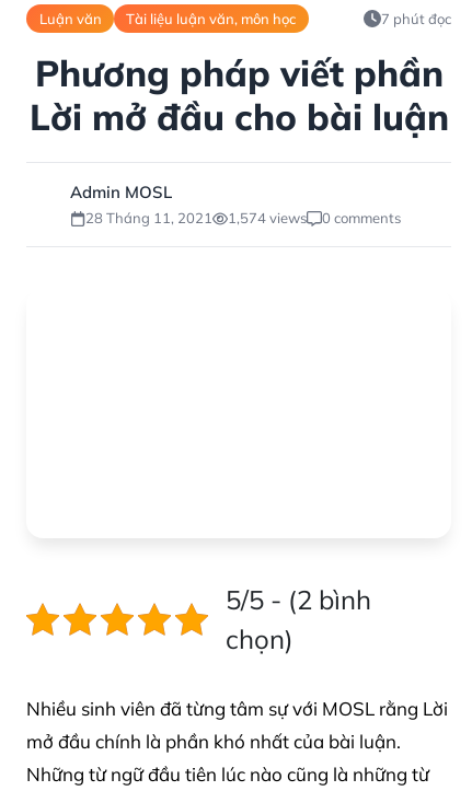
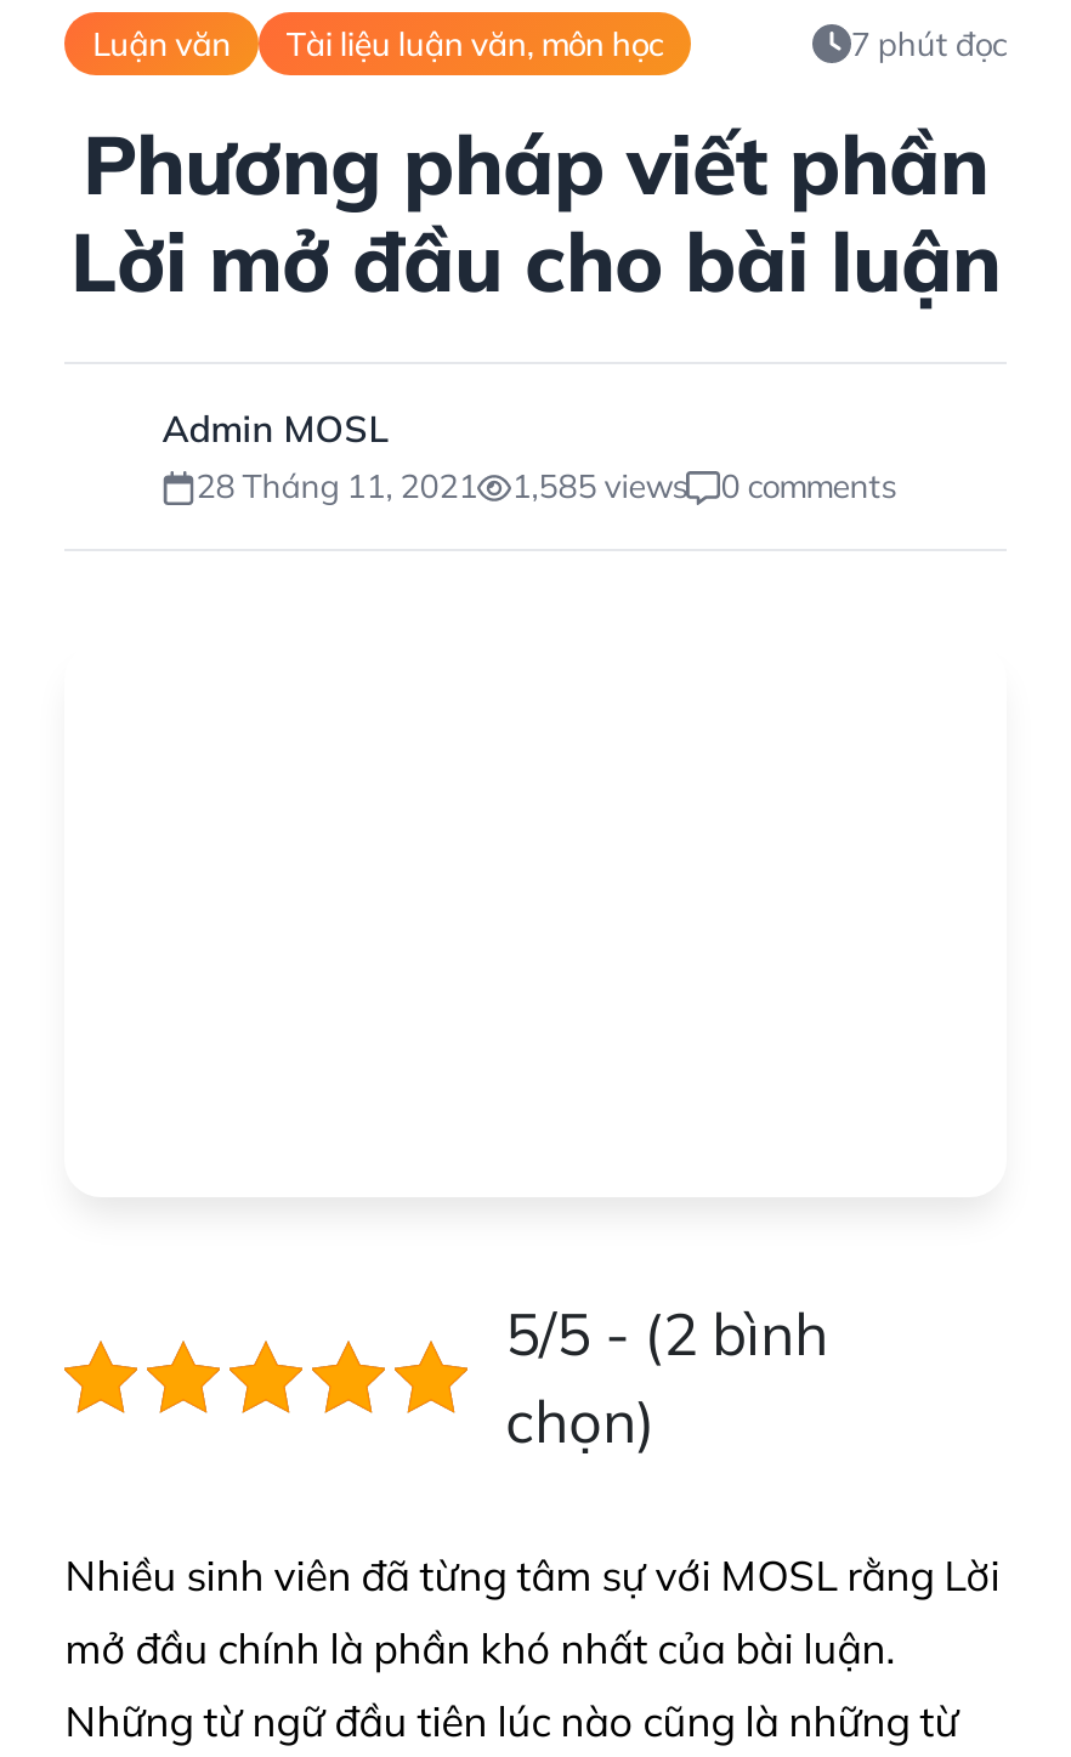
- 28 Tháng 11, 2021 1,574 views 0 comments
+ 28 Tháng 11, 2021 1,585 views 0 comments
